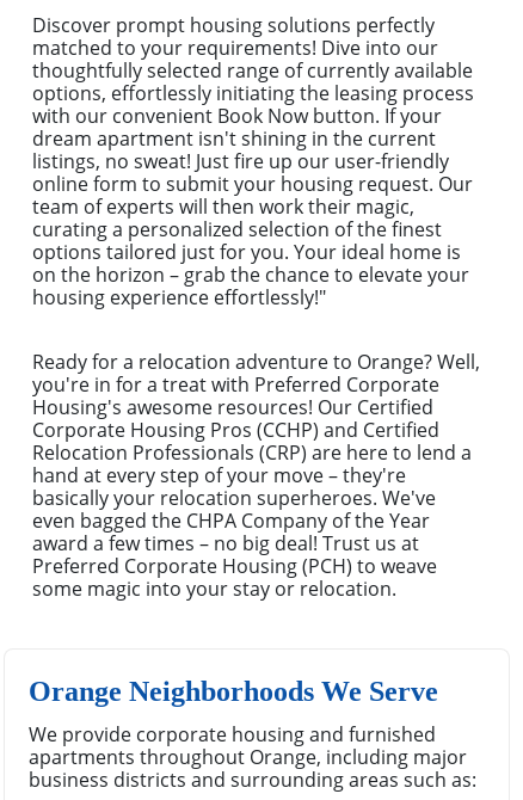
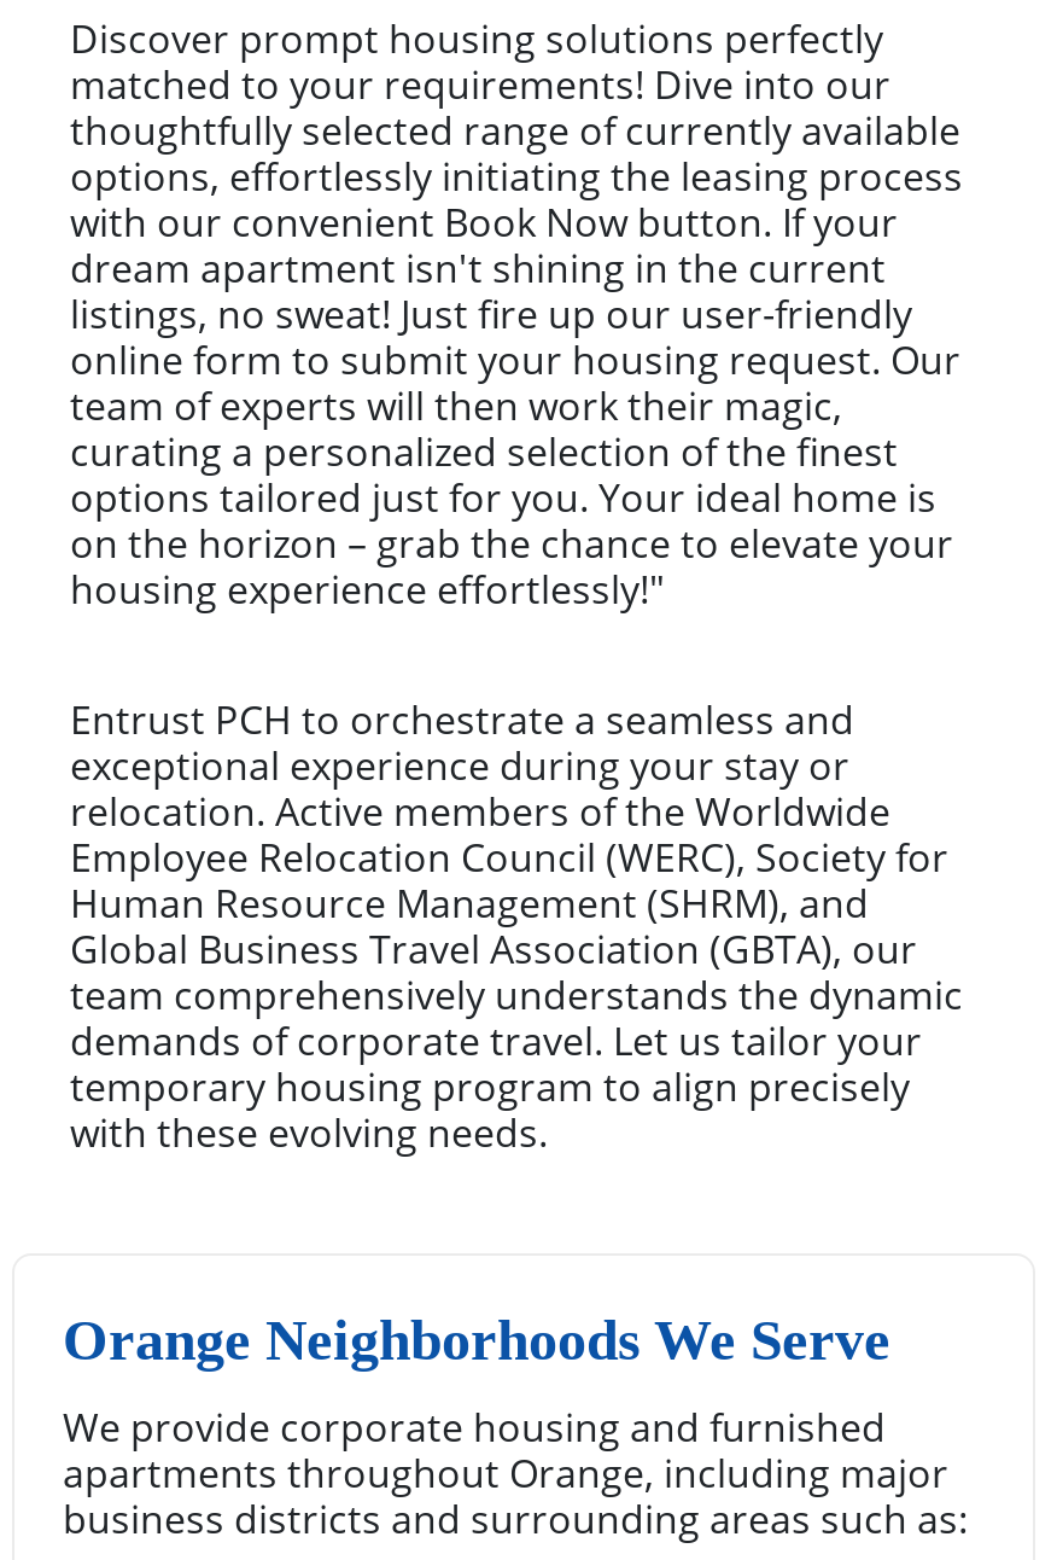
- Ready for a relocation adventure to Orange? Well,
- you're in for a treat with Preferred Corporate
- Housing's awesome resources! Our Certified
- Corporate Housing Pros (CCHP) and Certified
- Relocation Professionals (CRP) are here to lend a
- hand at every step of your move – they're
- basically your relocation superheroes. We've
- even bagged the CHPA Company of the Year
- award a few times – no big deal! Trust us at
- Preferred Corporate Housing (PCH) to weave
- some magic into your stay or relocation.
+ Entrust PCH to orchestrate a seamless and
+ exceptional experience during your stay or
+ relocation. Active members of the Worldwide
+ Employee Relocation Council (WERC), Society for
+ Human Resource Management (SHRM), and
+ Global Business Travel Association (GBTA), our
+ team comprehensively understands the dynamic
+ demands of corporate travel. Let us tailor your
+ temporary housing program to align precisely
+ with these evolving needs.
